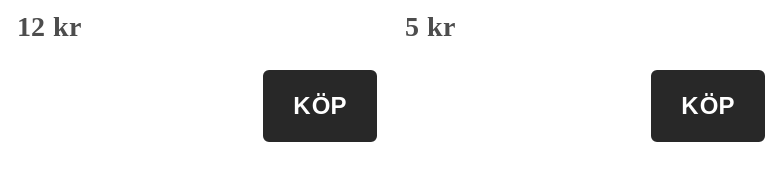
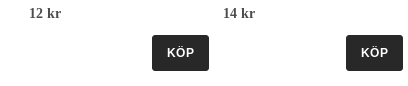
- 5 kr
+ 14 kr
